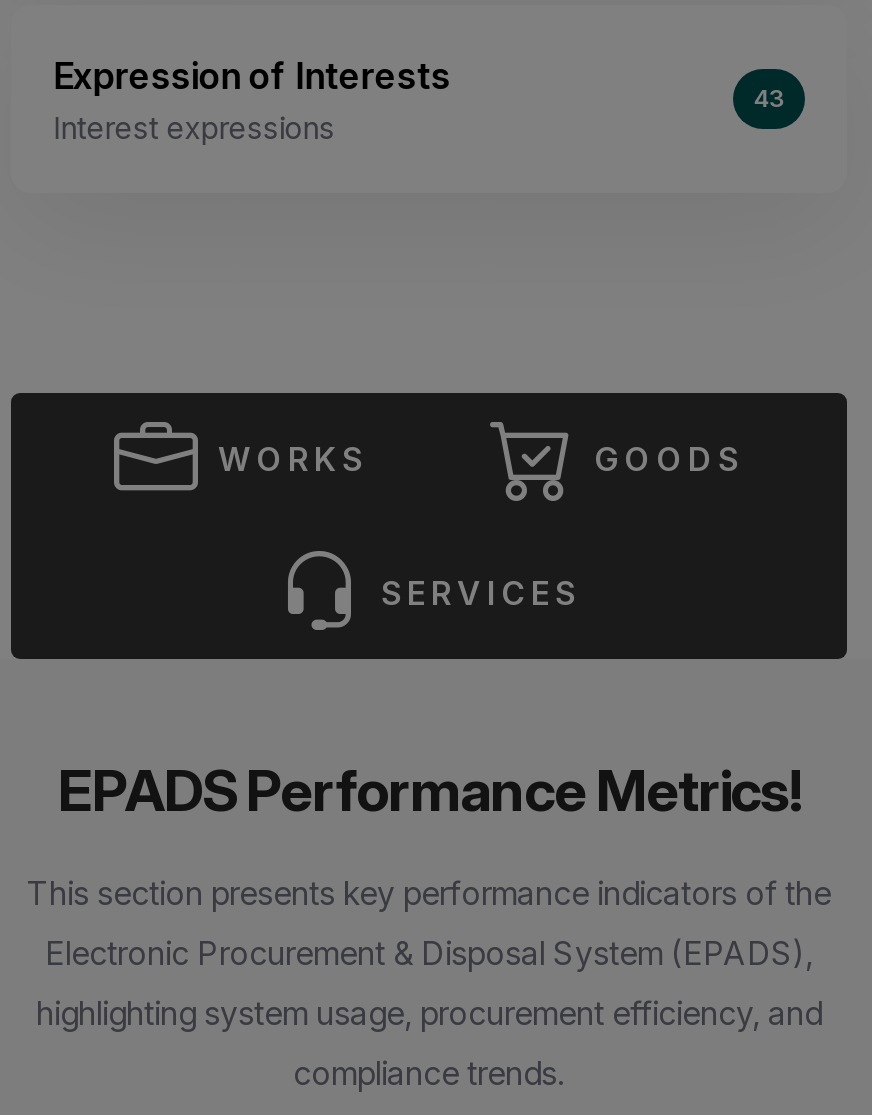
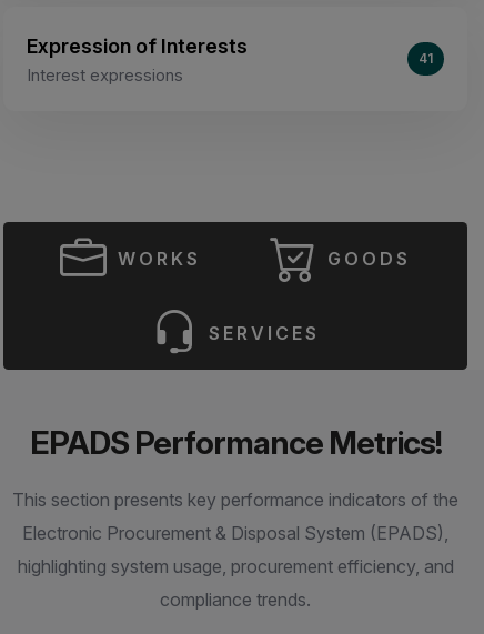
- 43
+ 41
